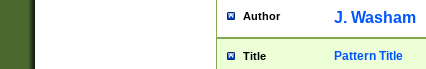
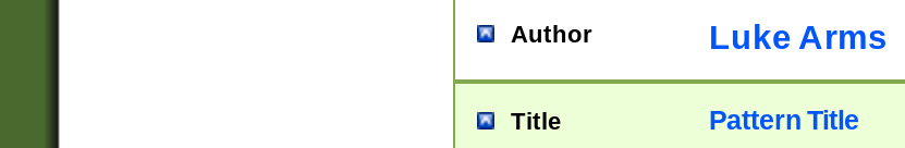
- J. Washam
+ Luke Arms
